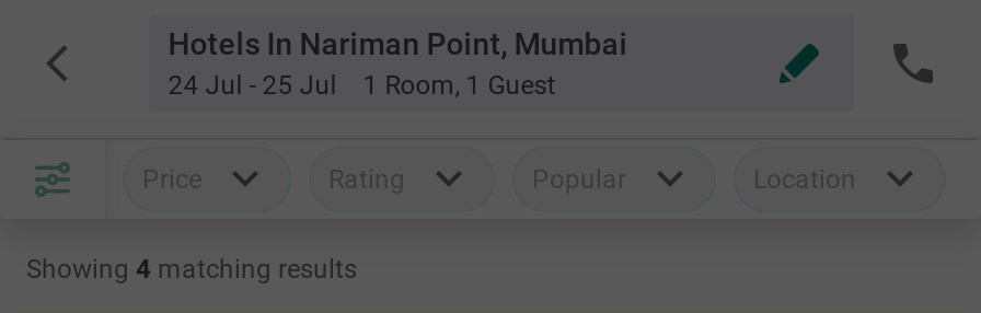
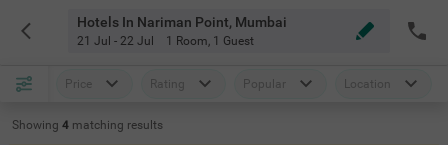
- 24 Jul - 25 Jul 1 Room, 1 Guest
+ 21 Jul - 22 Jul 1 Room, 1 Guest
